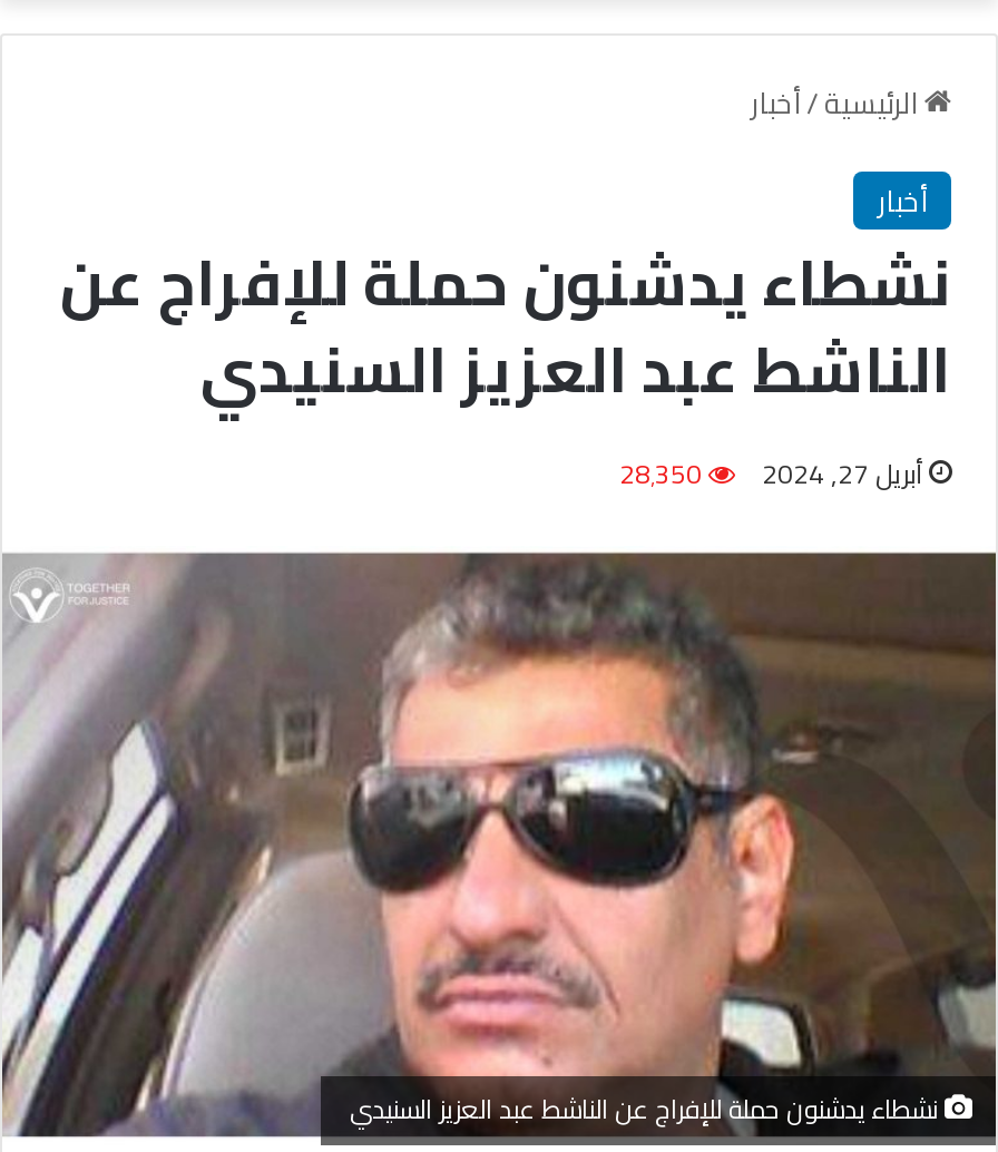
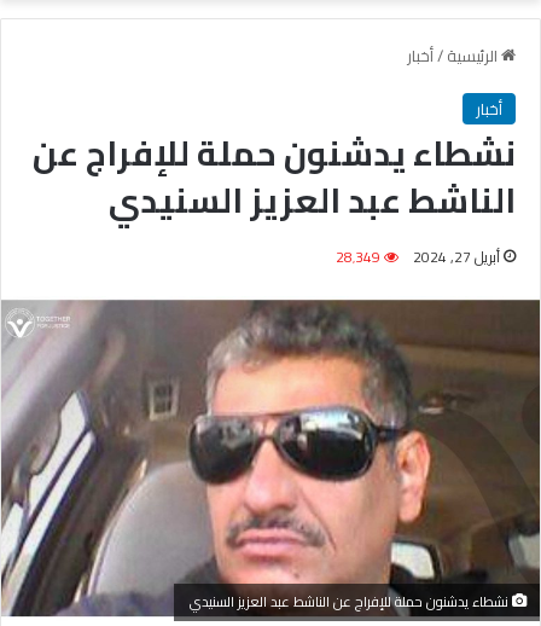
- 28٬350
+ 28٬349
